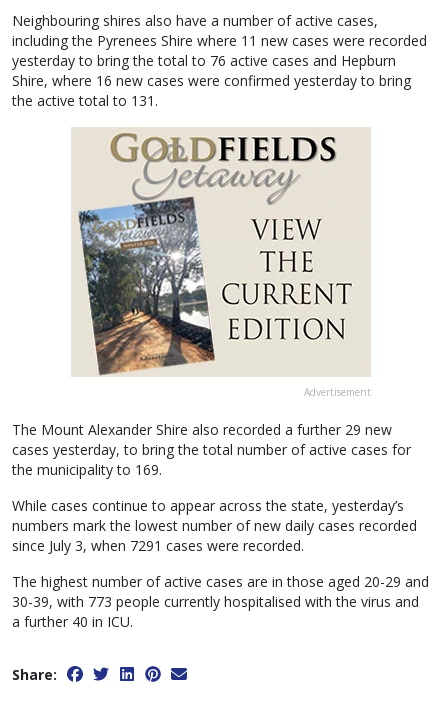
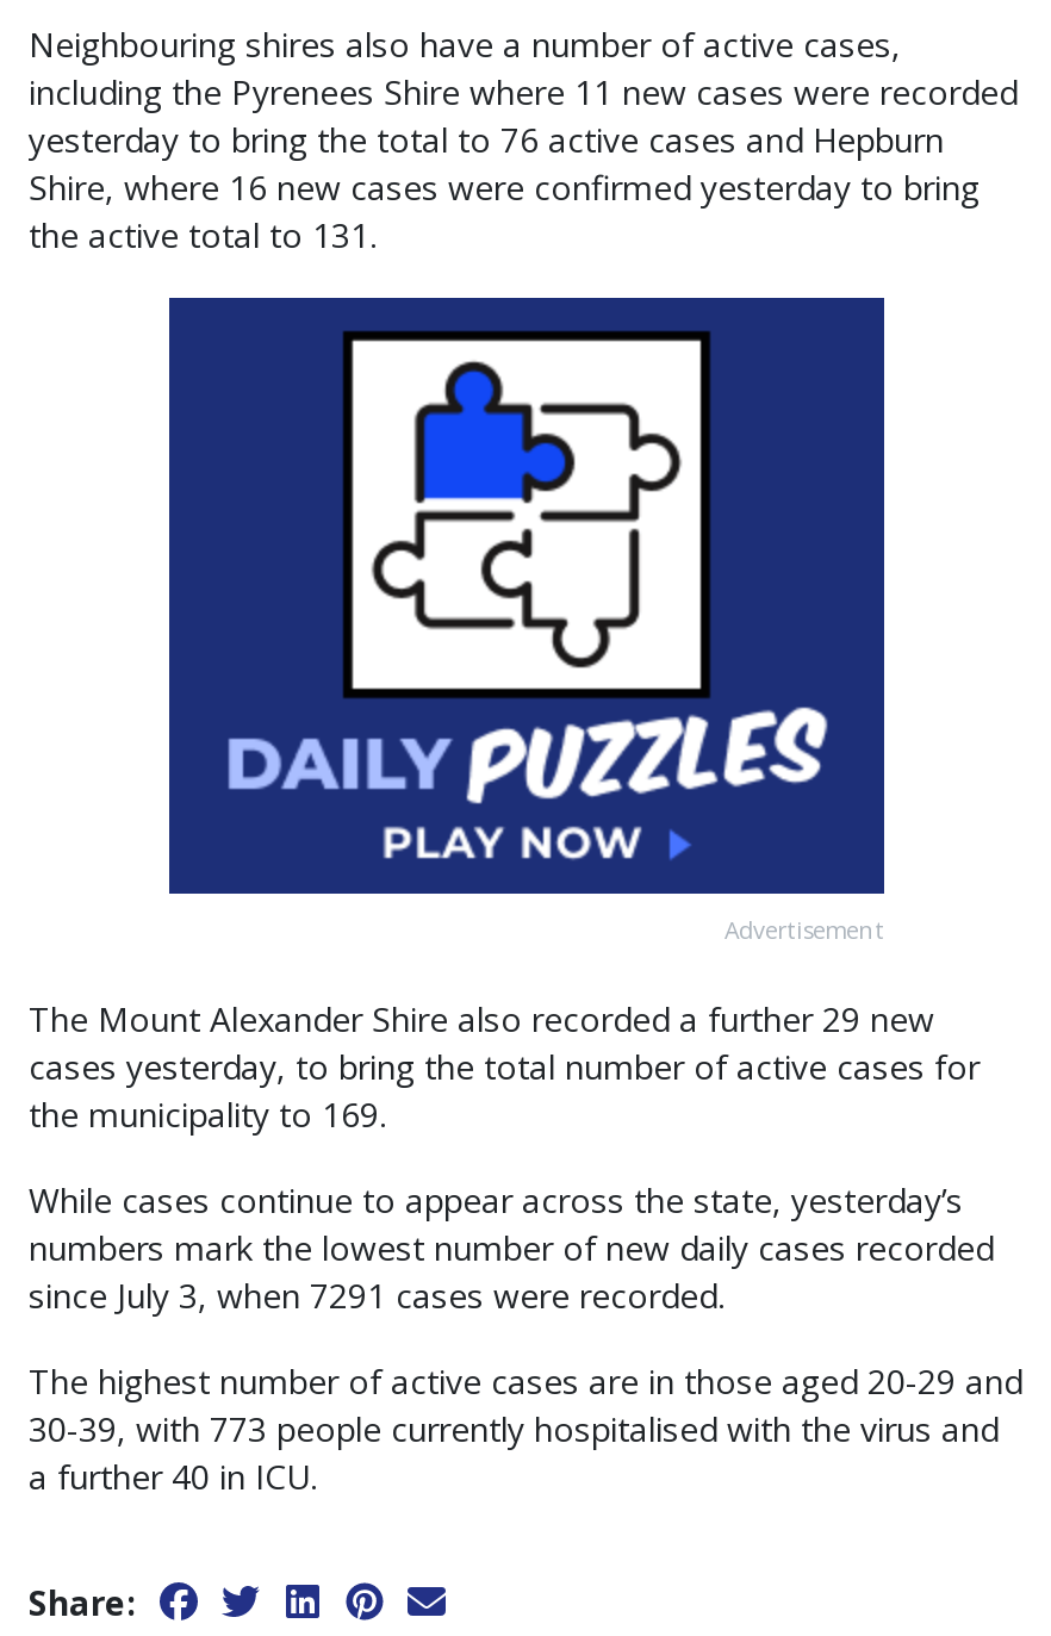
- [image]
+ [image]
